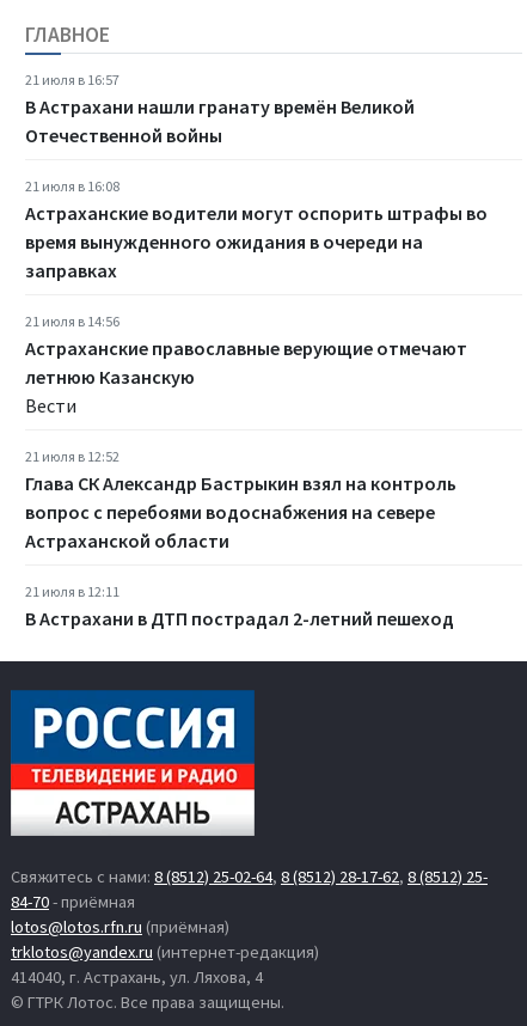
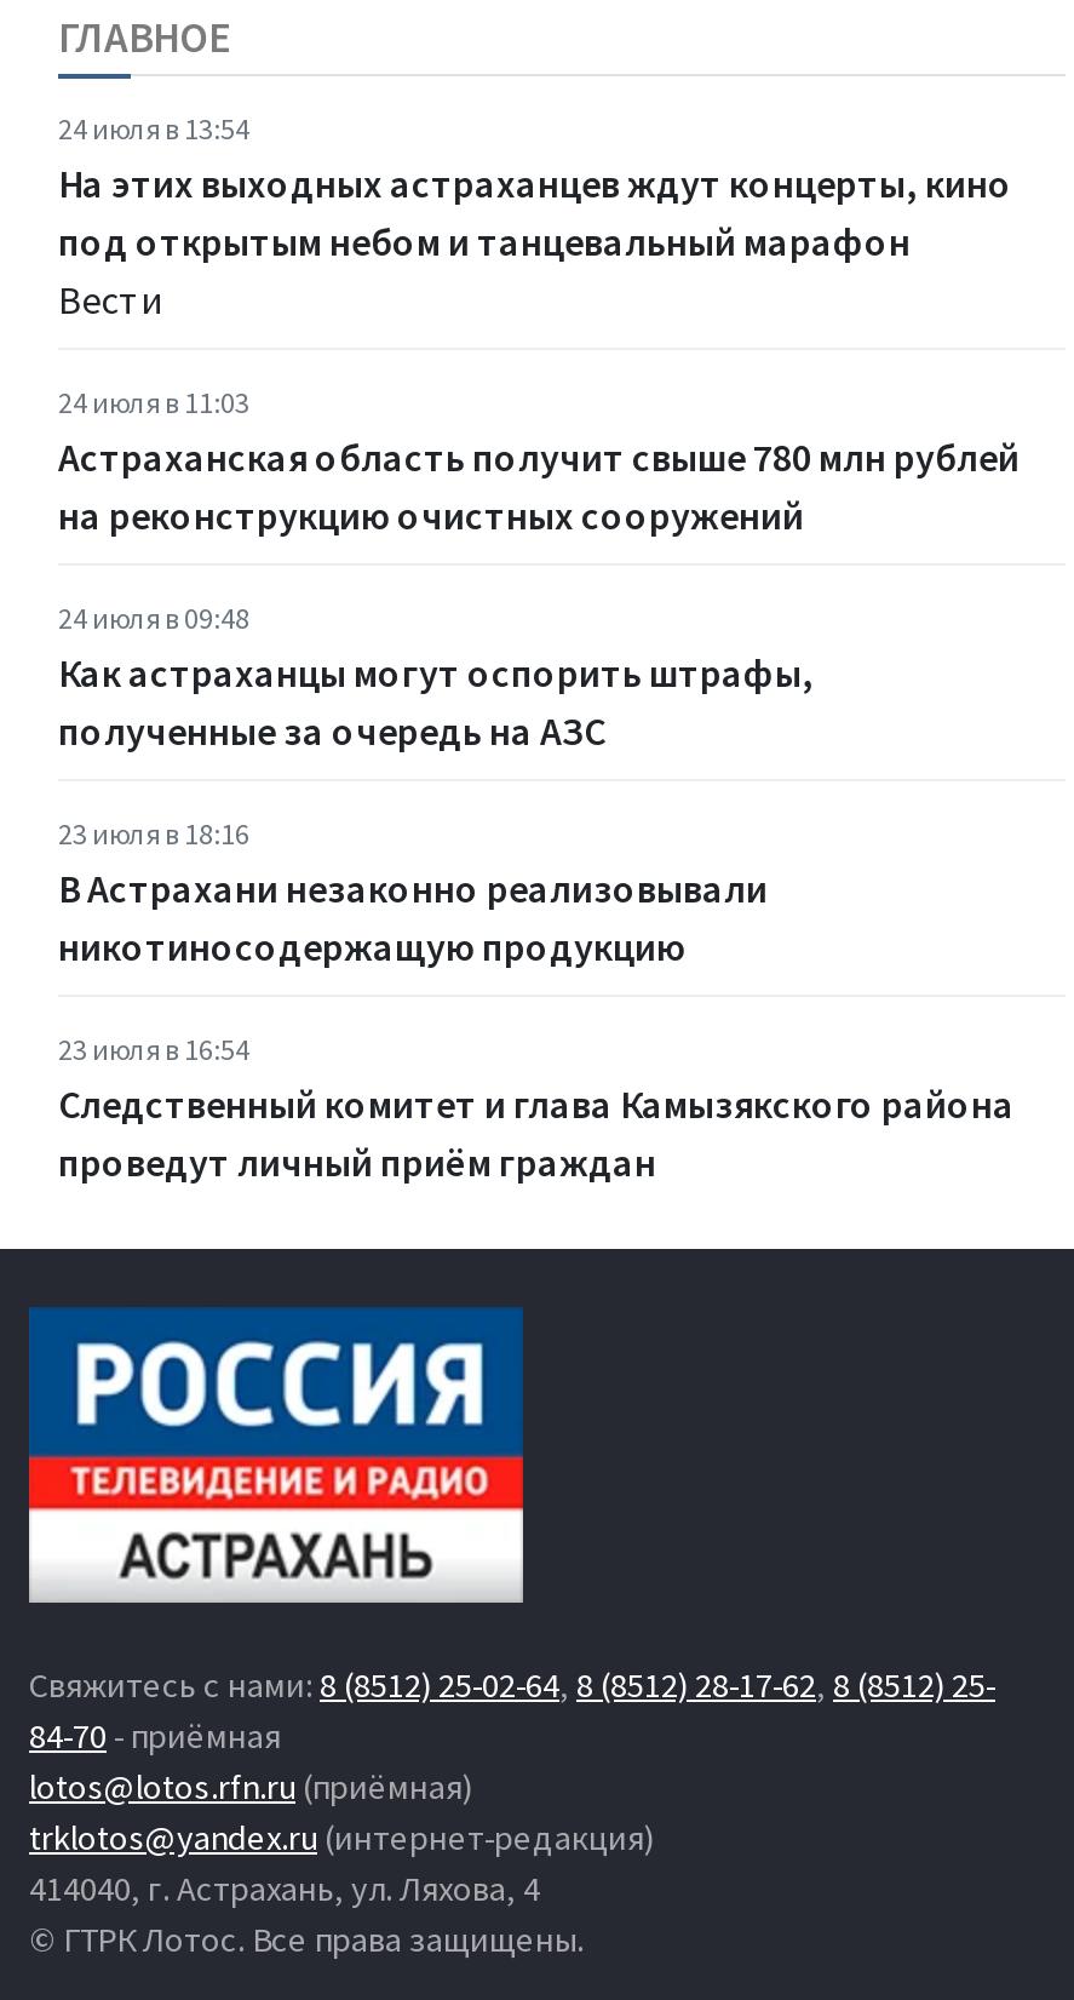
- 21 июля в 16:57
- В Астрахани нашли гранату времён Великой
- Отечественной войны
- 21 июля в 16:08
- Астраханские водители могут оспорить штрафы во
- время вынужденного ожидания в очереди на
- заправках
- 21 июля в 14:56
- Астраханские православные верующие отмечают
- летнюю Казанскую
+ 24 июля в 13:54
+ На этих выходных астраханцев ждут концерты, кино
+ под открытым небом и танцевальный марафон

moved up: Вести

- 21 июля в 12:52
- Глава СК Александр Бастрыкин взял на контроль
- вопрос с перебоями водоснабжения на севере
- Астраханской области
- 21 июля в 12:11
- В Астрахани в ДТП пострадал 2-летний пешеход
+ 24 июля в 11:03
+ Астраханская область получит свыше 780 млн рублей
+ на реконструкцию очистных сооружений
+ 24 июля в 09:48
+ Как астраханцы могут оспорить штрафы,
+ полученные за очередь на АЗС
+ 23 июля в 18:16
+ В Астрахани незаконно реализовывали
+ никотиносодержащую продукцию
+ 23 июля в 16:54
+ Следственный комитет и глава Камызякского района
+ проведут личный приём граждан
